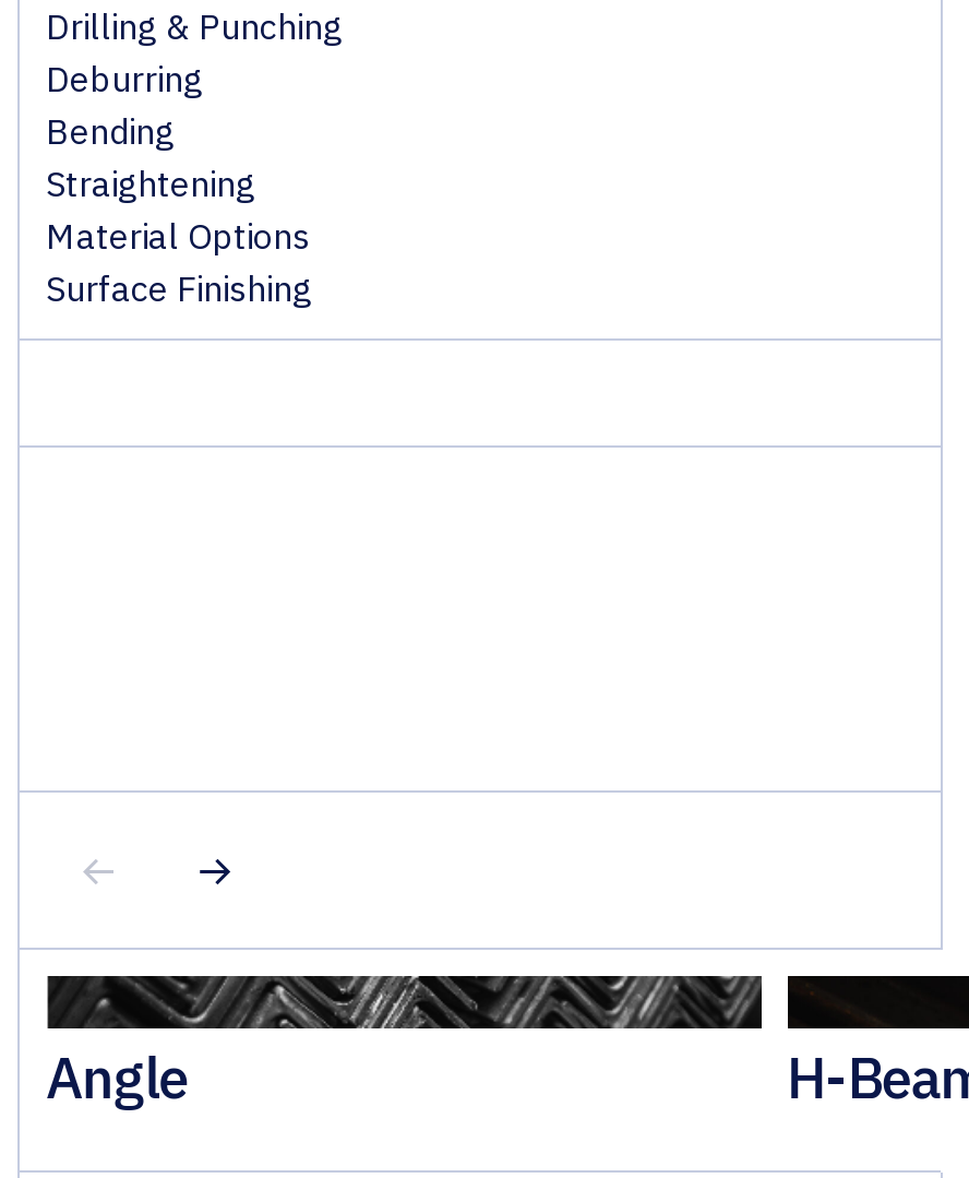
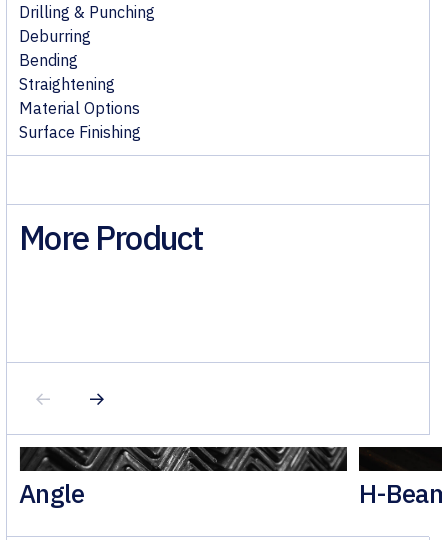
+ More Product
